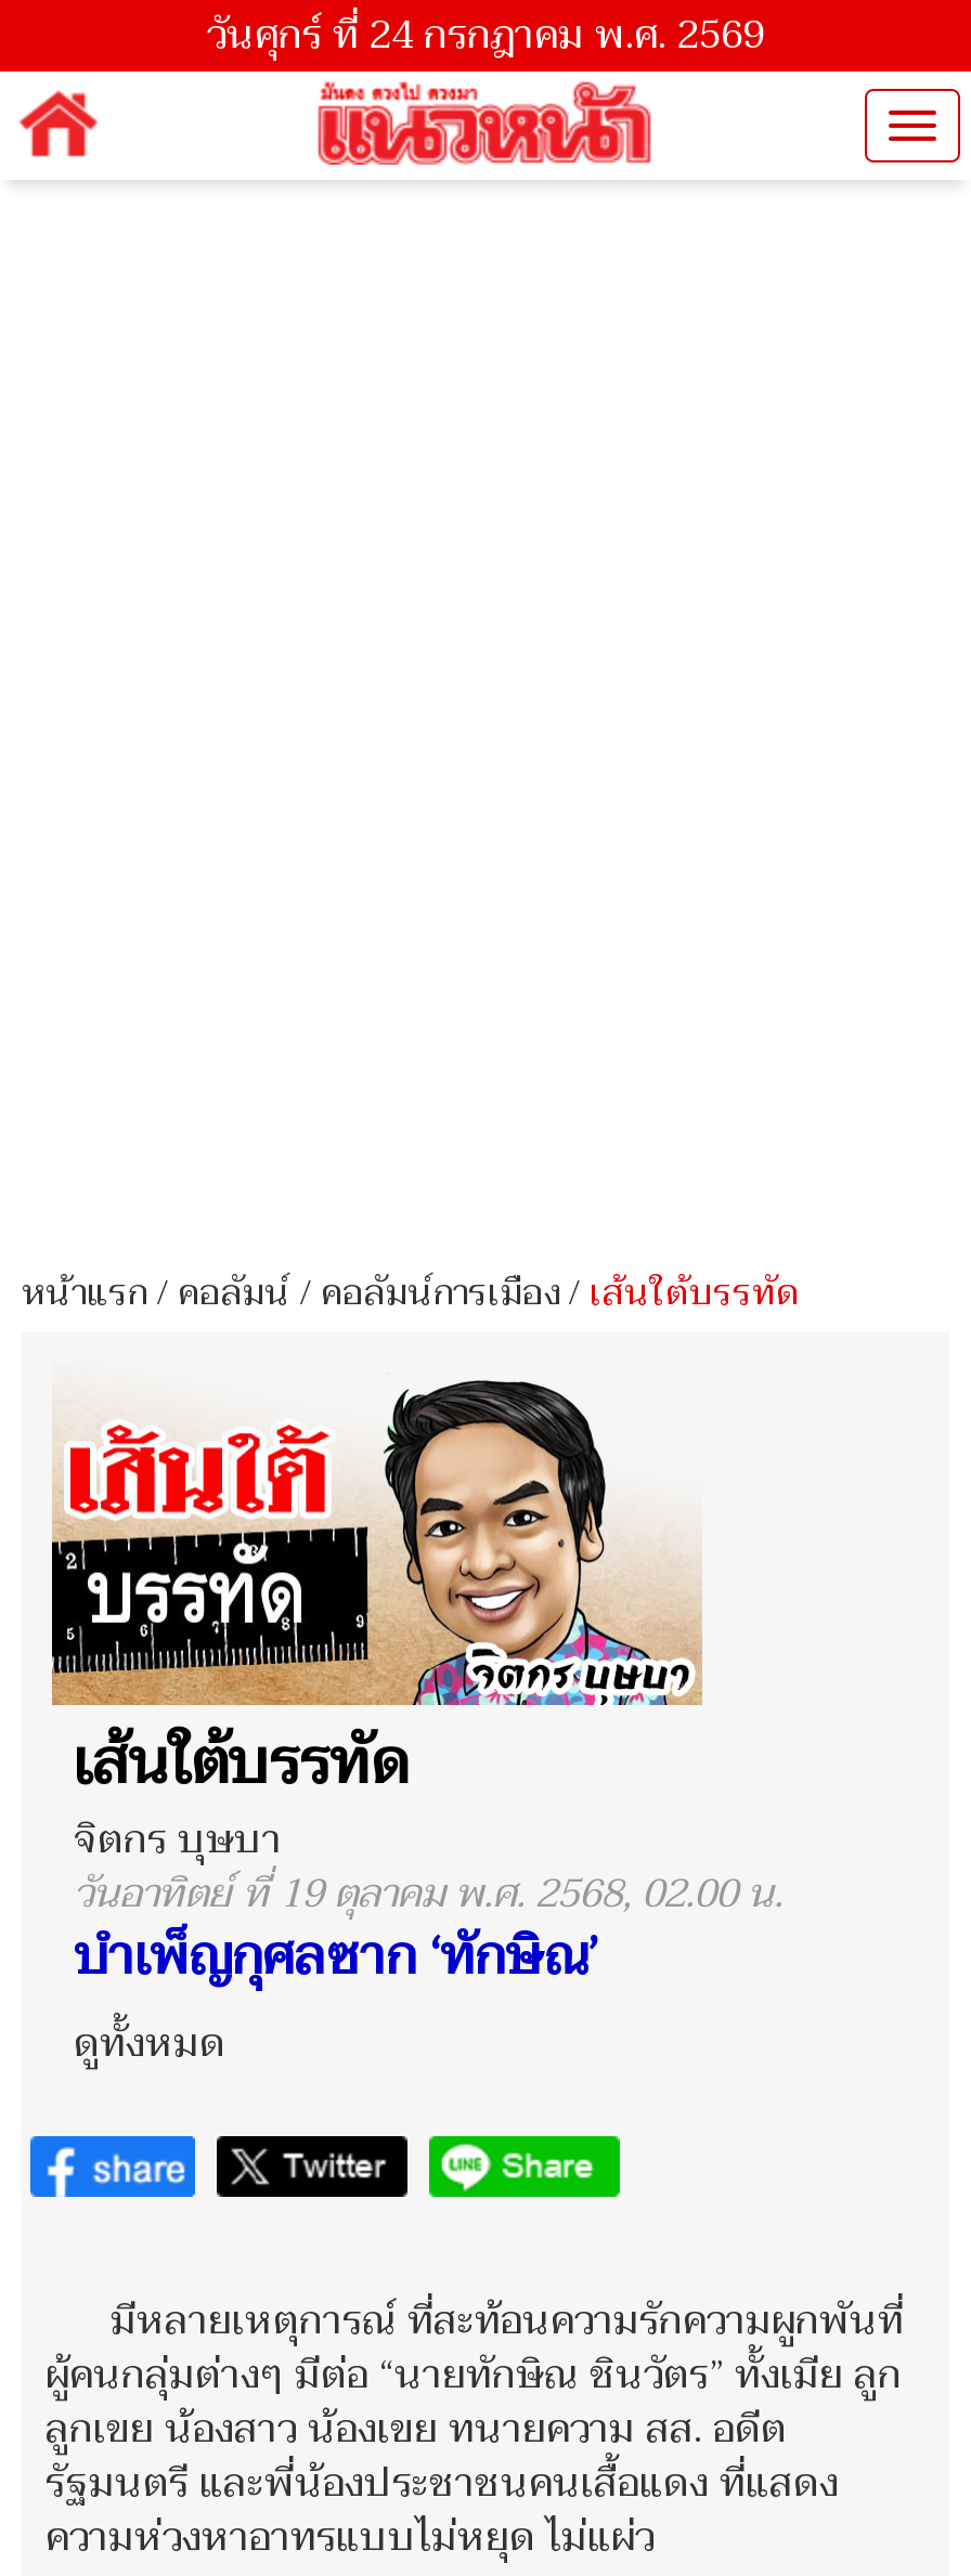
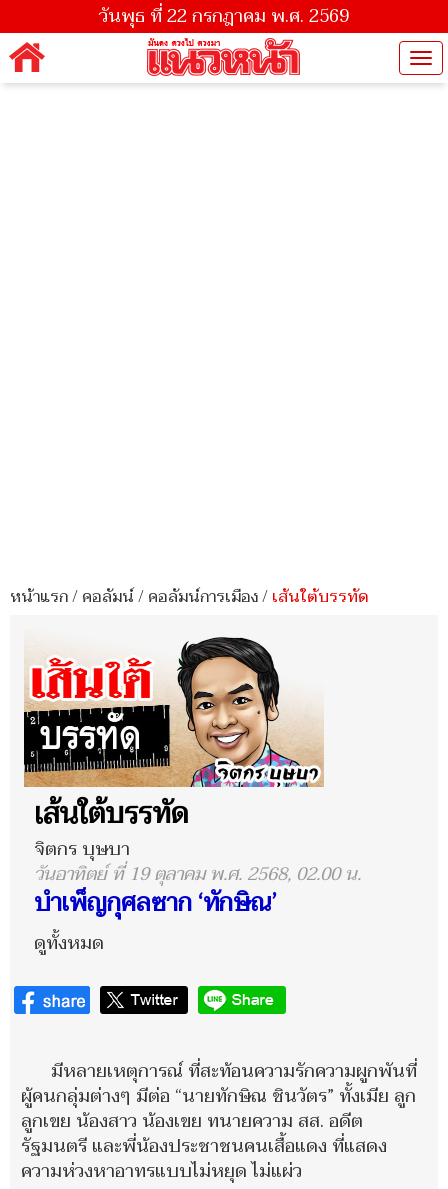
- วันศุกร์ ที่ 24 กรกฎาคม พ.ศ. 2569
+ วันพุธ ที่ 22 กรกฎาคม พ.ศ. 2569
